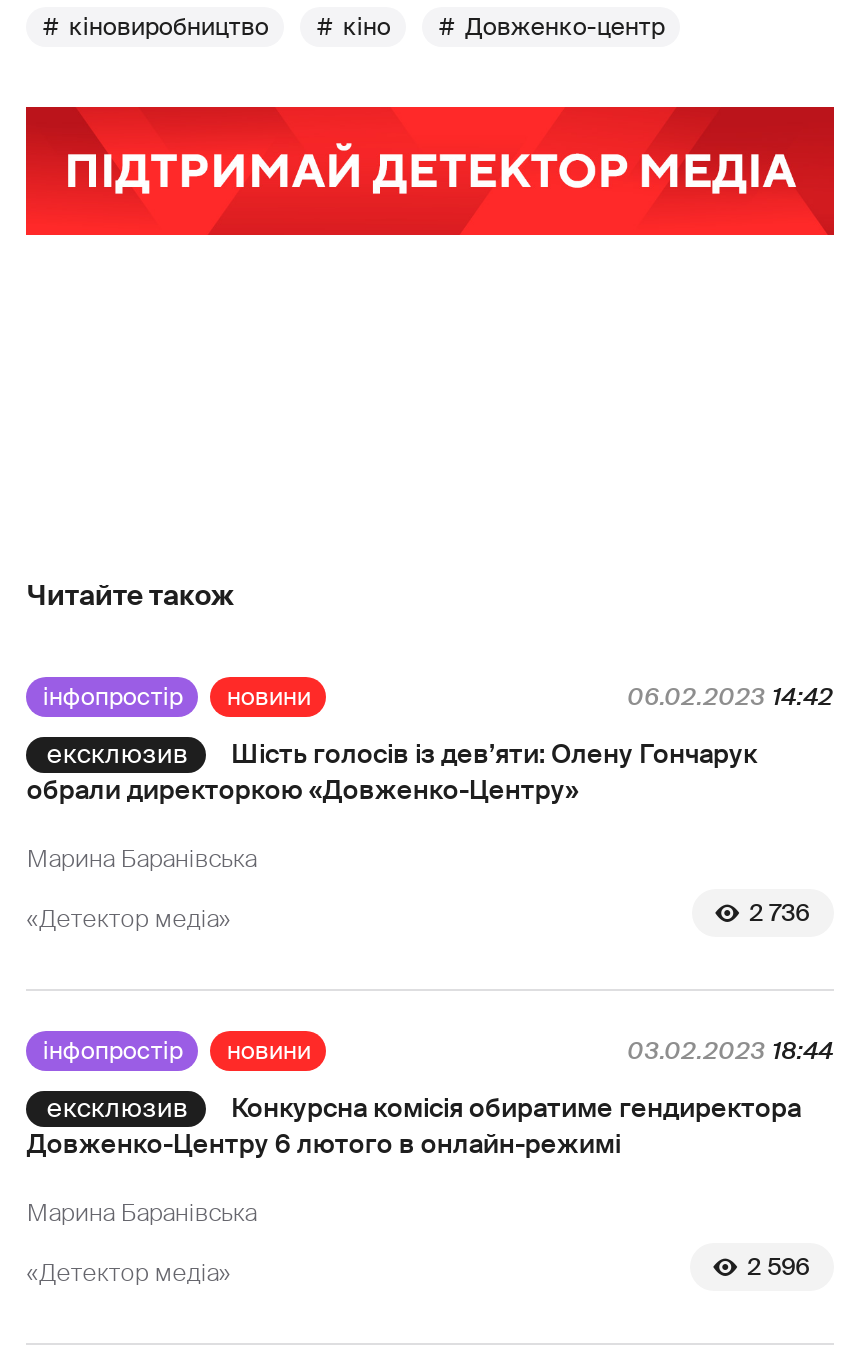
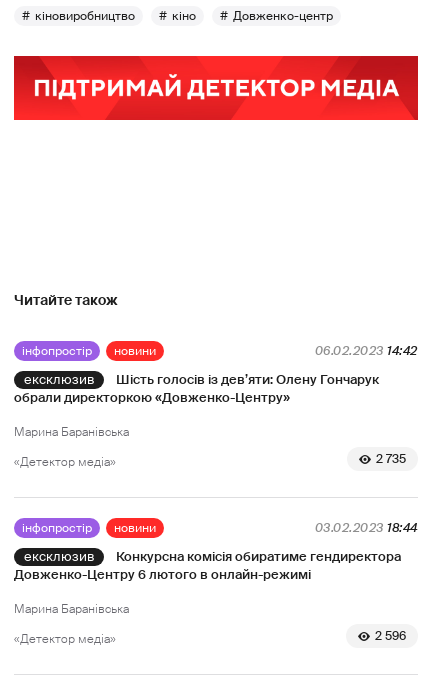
- 2 736
+ 2 735
